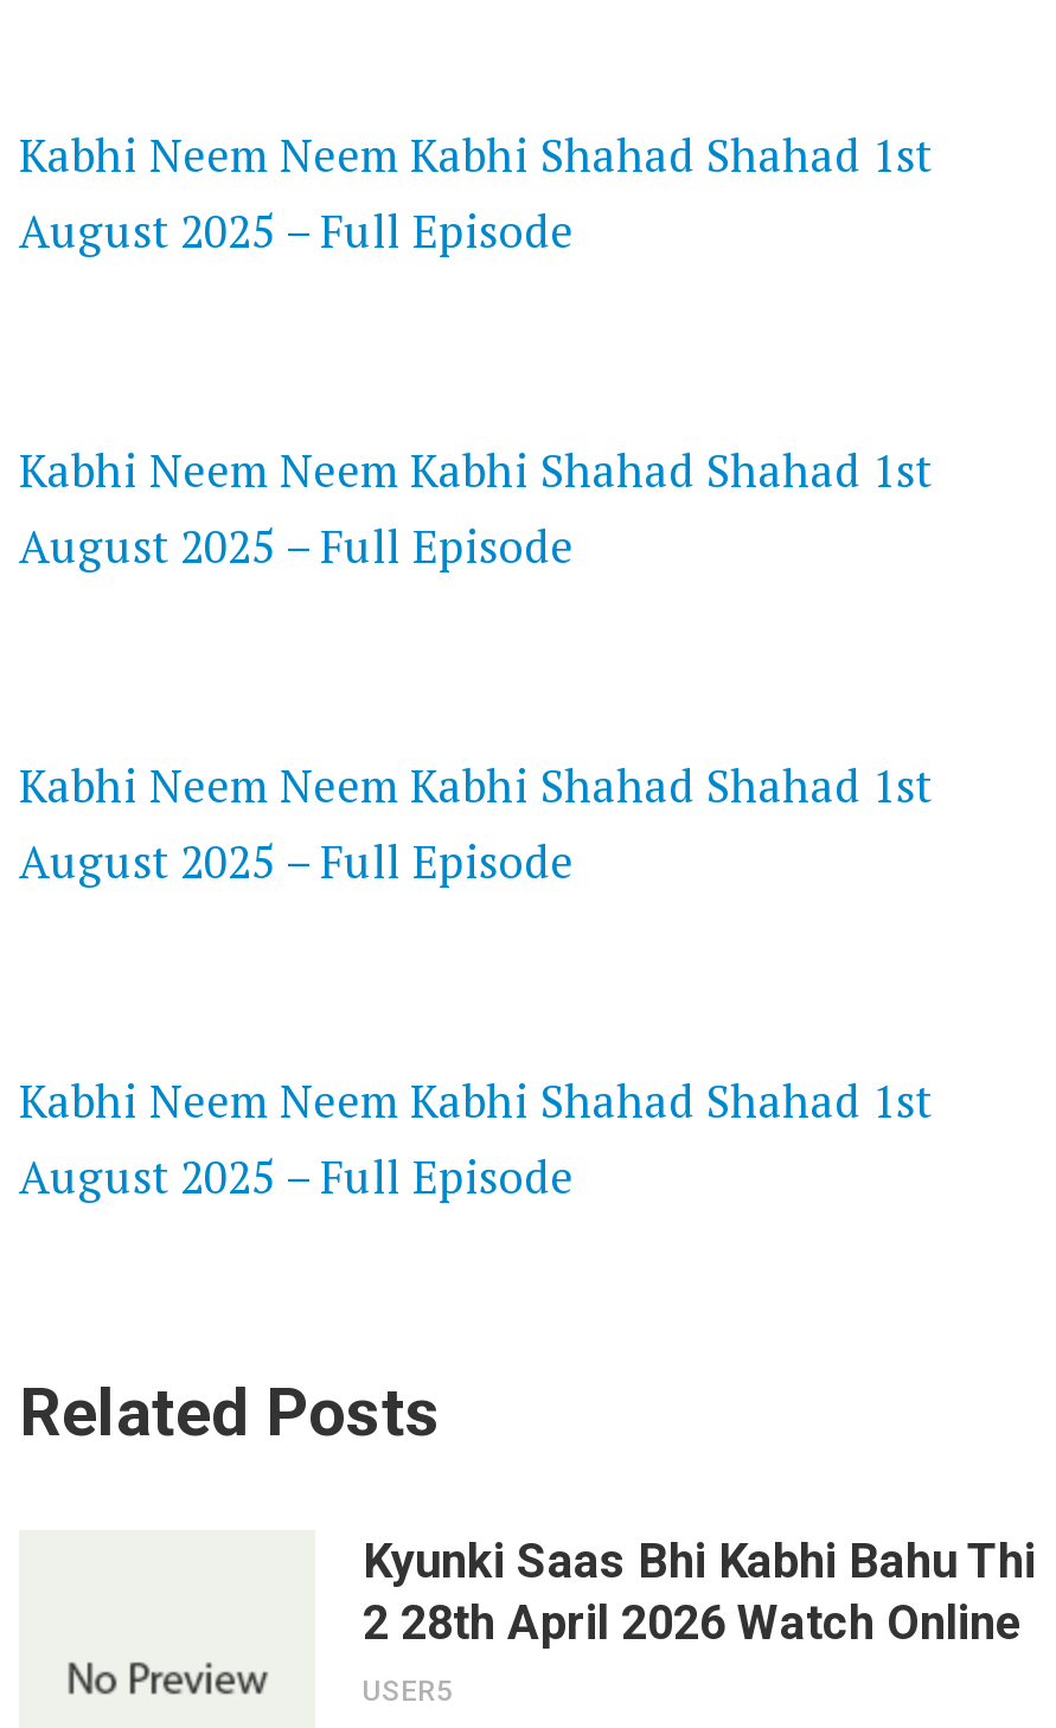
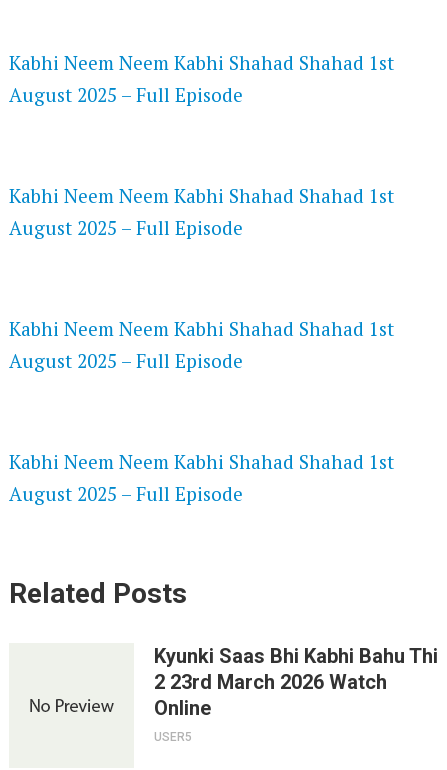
- 2 28th April 2026 Watch Online
+ 2 23rd March 2026 Watch
+ Online
